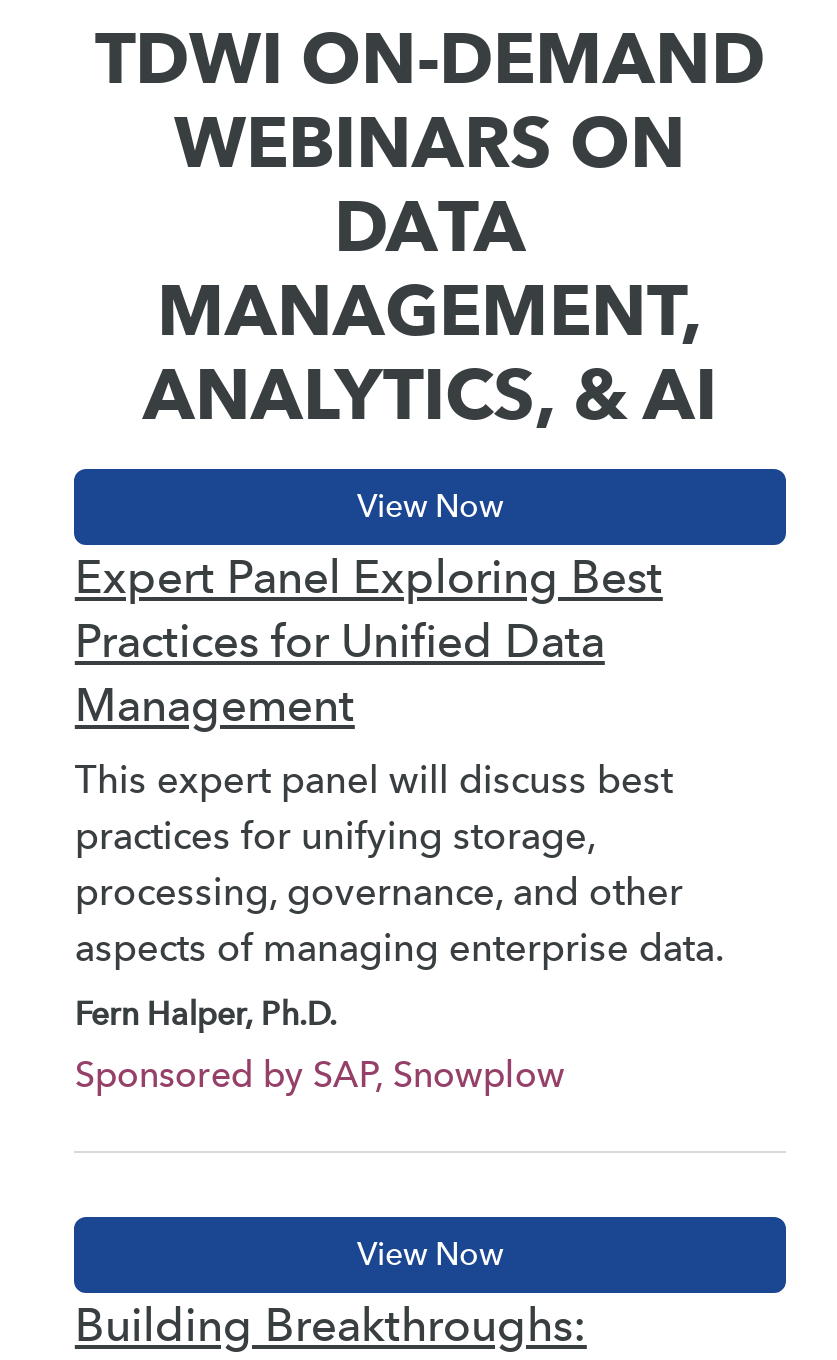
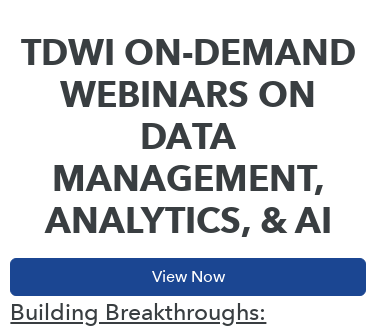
- Expert Panel Exploring Best
- Practices for Unified Data
- Management
- This expert panel will discuss best
- practices for unifying storage,
- processing, governance, and other
- aspects of managing enterprise data.
- Fern Halper, Ph.D.
- Sponsored by SAP, Snowplow
